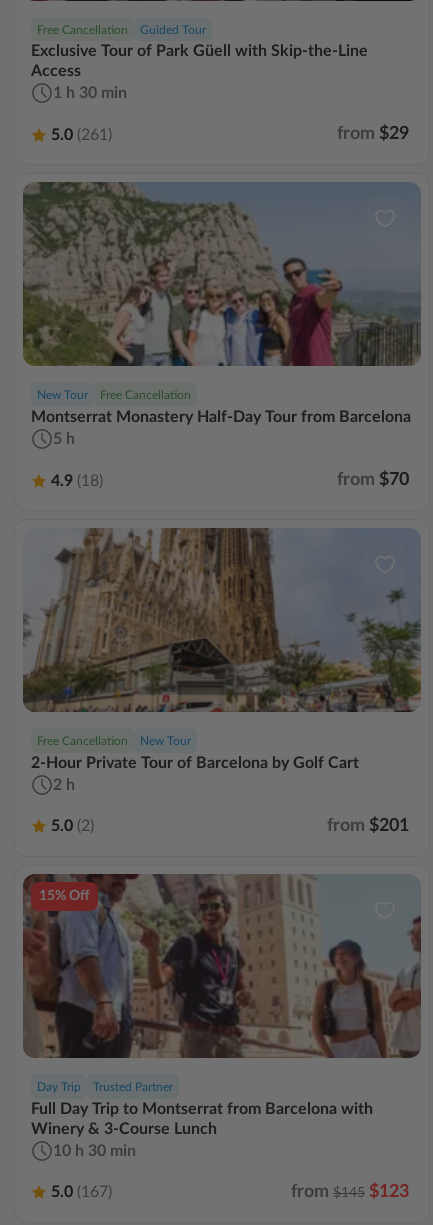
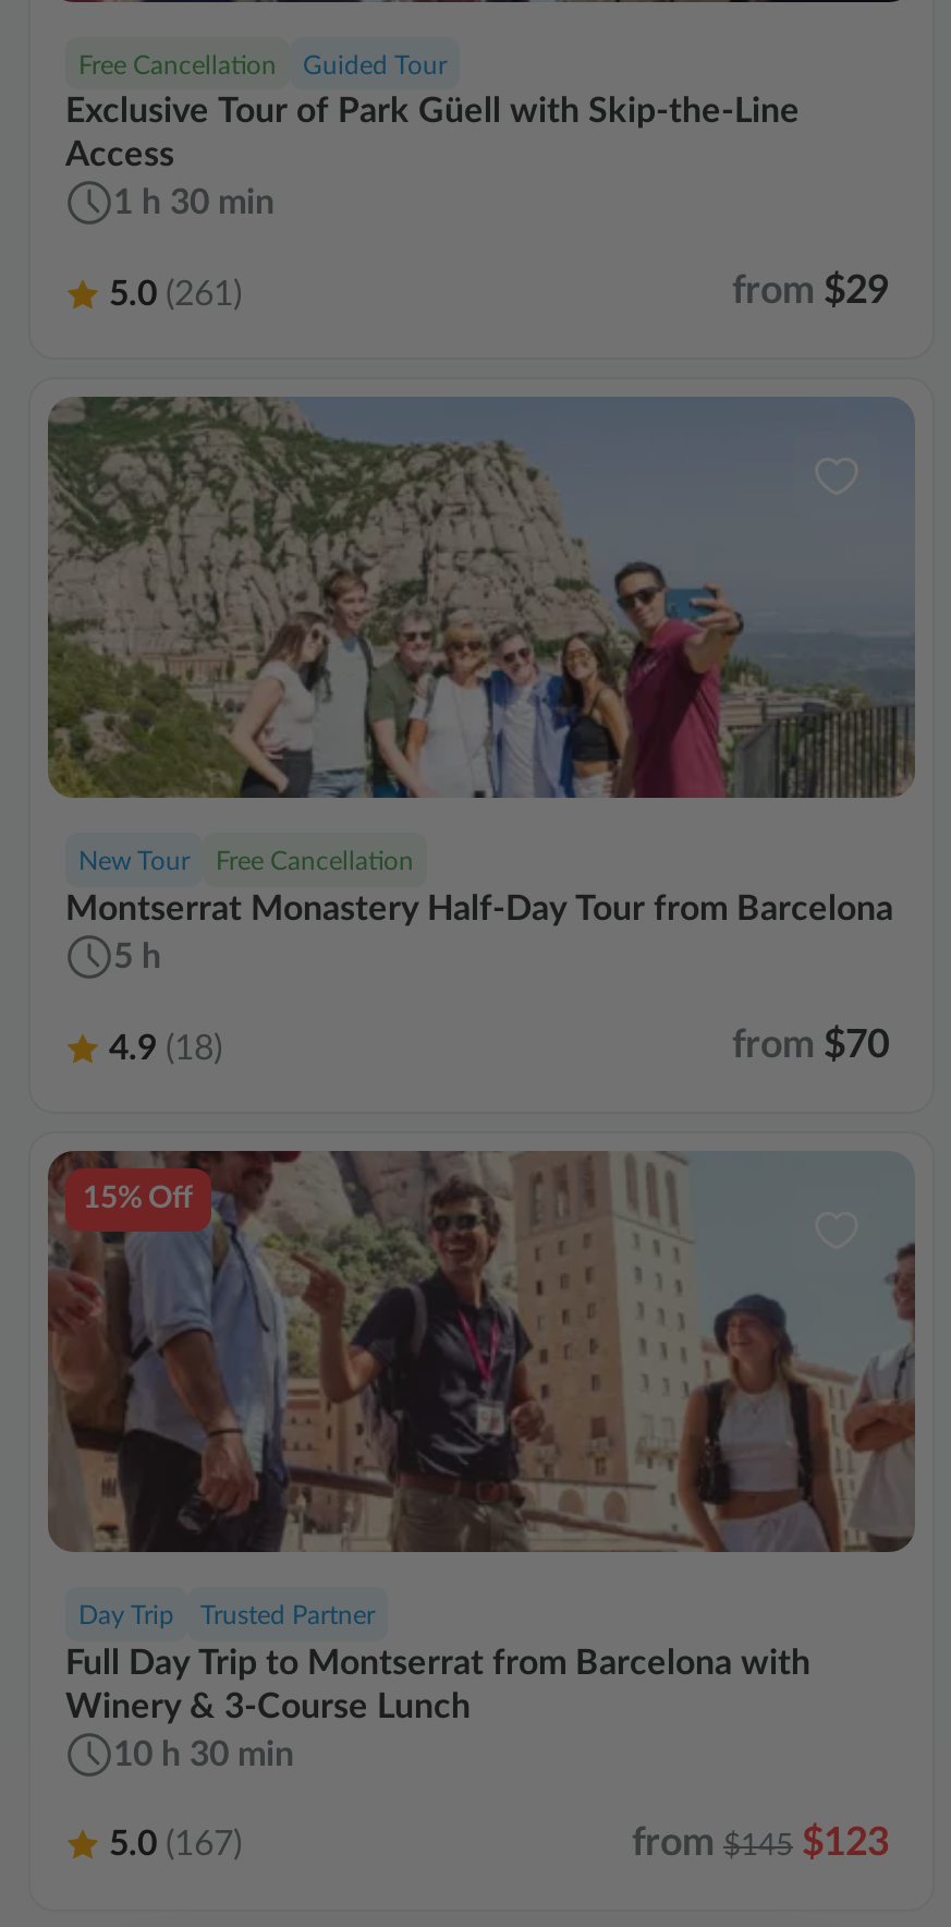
- [image]
- Free Cancellation
- New Tour
- 2-Hour Private Tour of Barcelona by Golf Cart
- 2 h
- 5.0 (2)
- from $201
